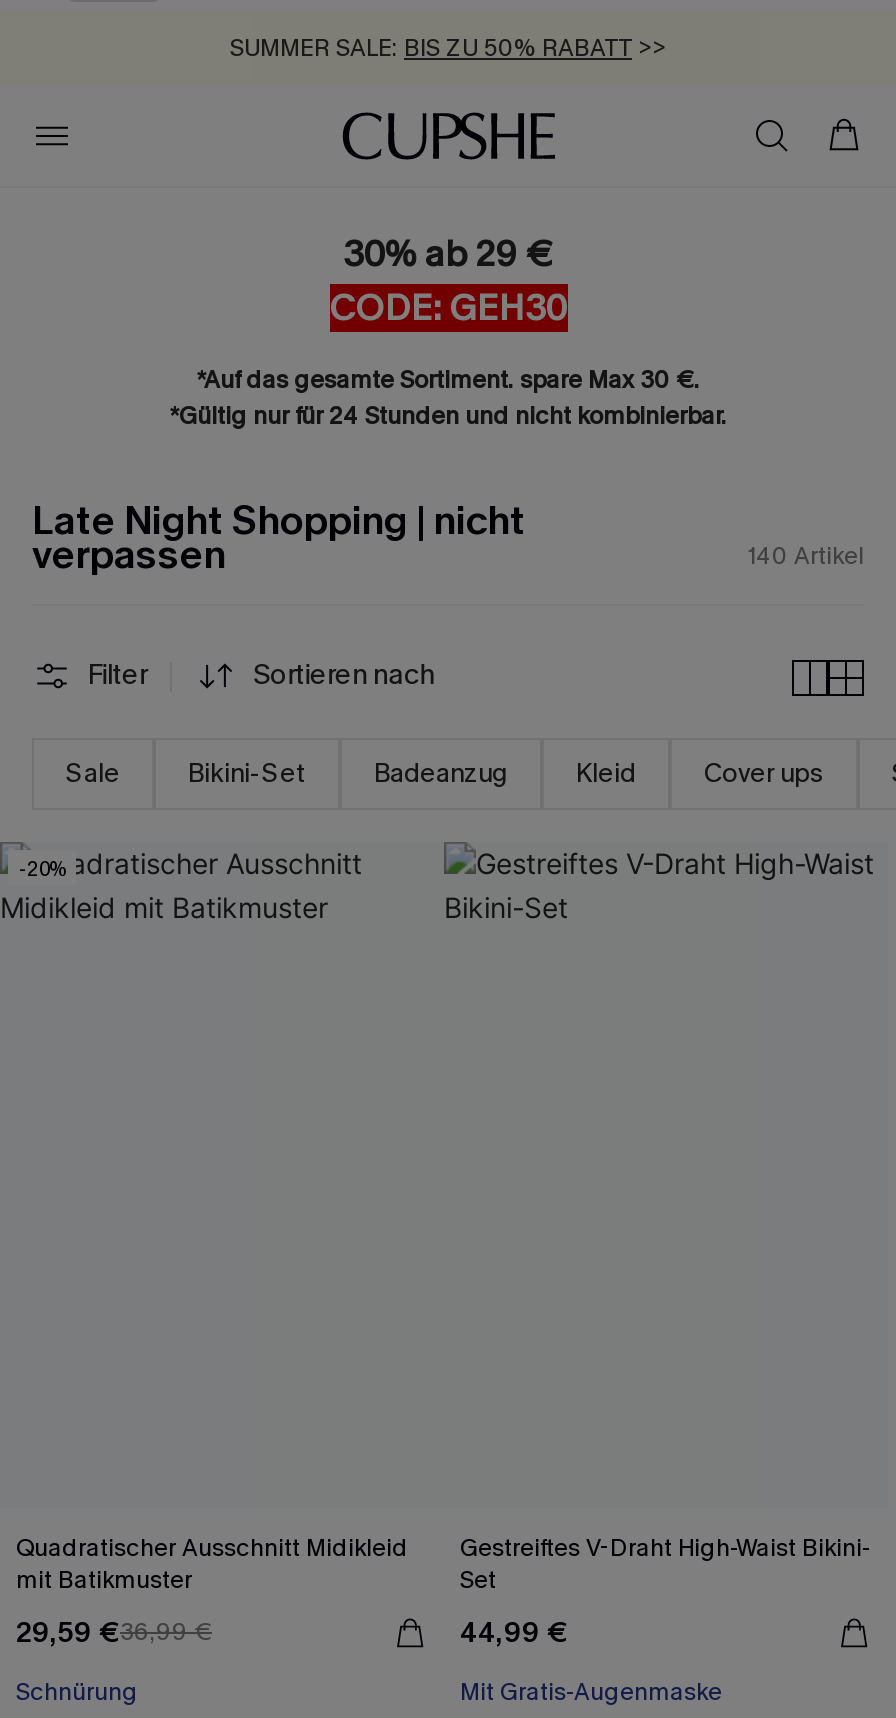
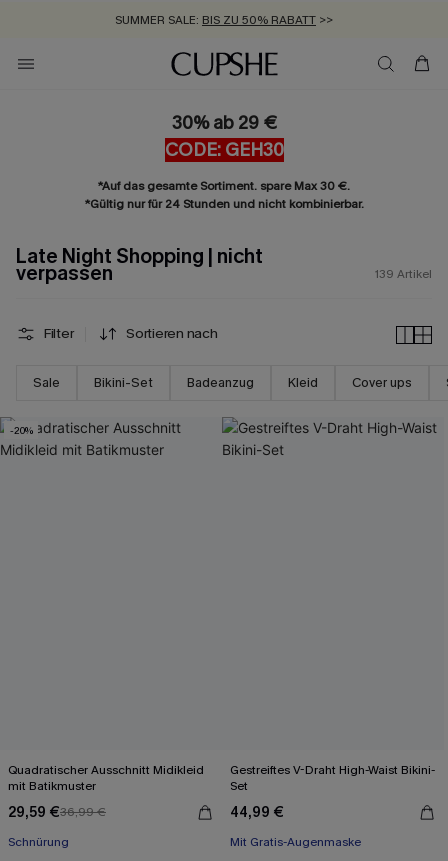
- 140 Artikel
+ 139 Artikel
